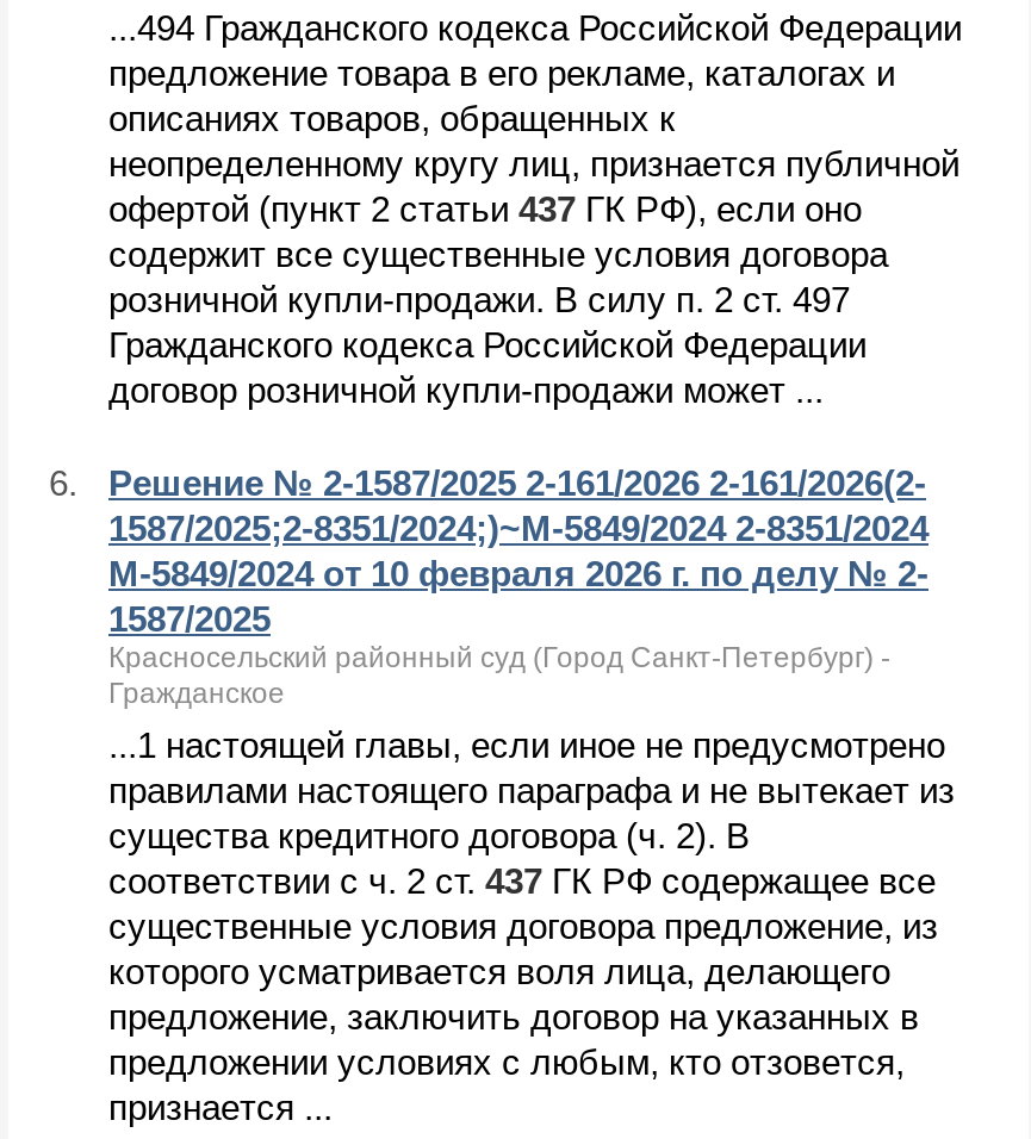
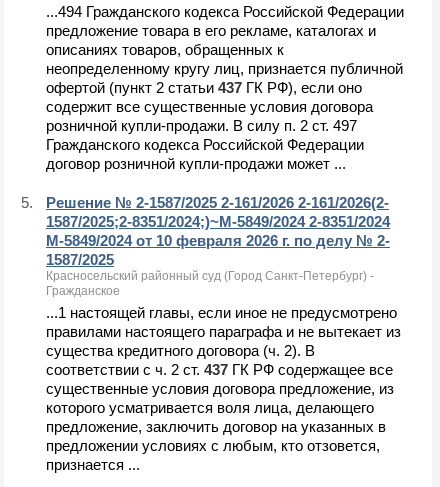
- 6. Решение № 2-1587/2025 2-161/2026 2-161/2026(2-
+ 5. Решение № 2-1587/2025 2-161/2026 2-161/2026(2-
